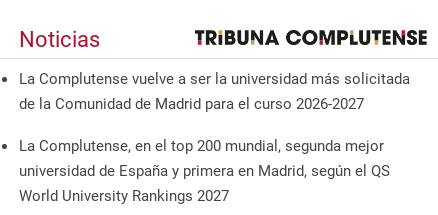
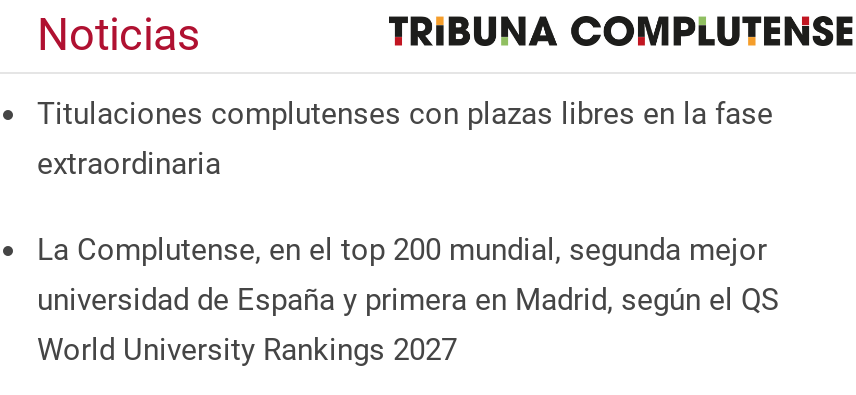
- La Complutense vuelve a ser la universidad más solicitada
- de la Comunidad de Madrid para el curso 2026-2027
+ Titulaciones complutenses con plazas libres en la fase
+ extraordinaria
